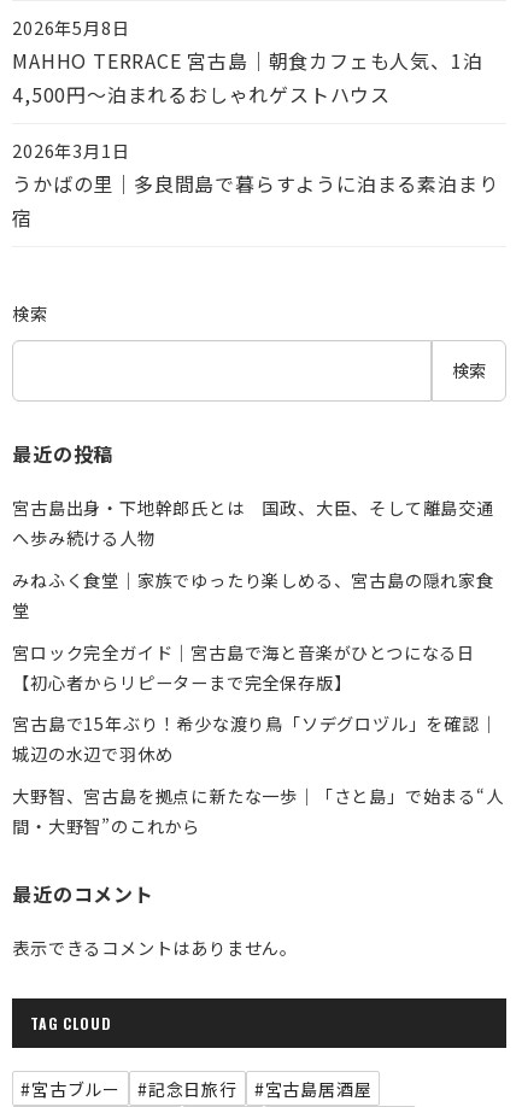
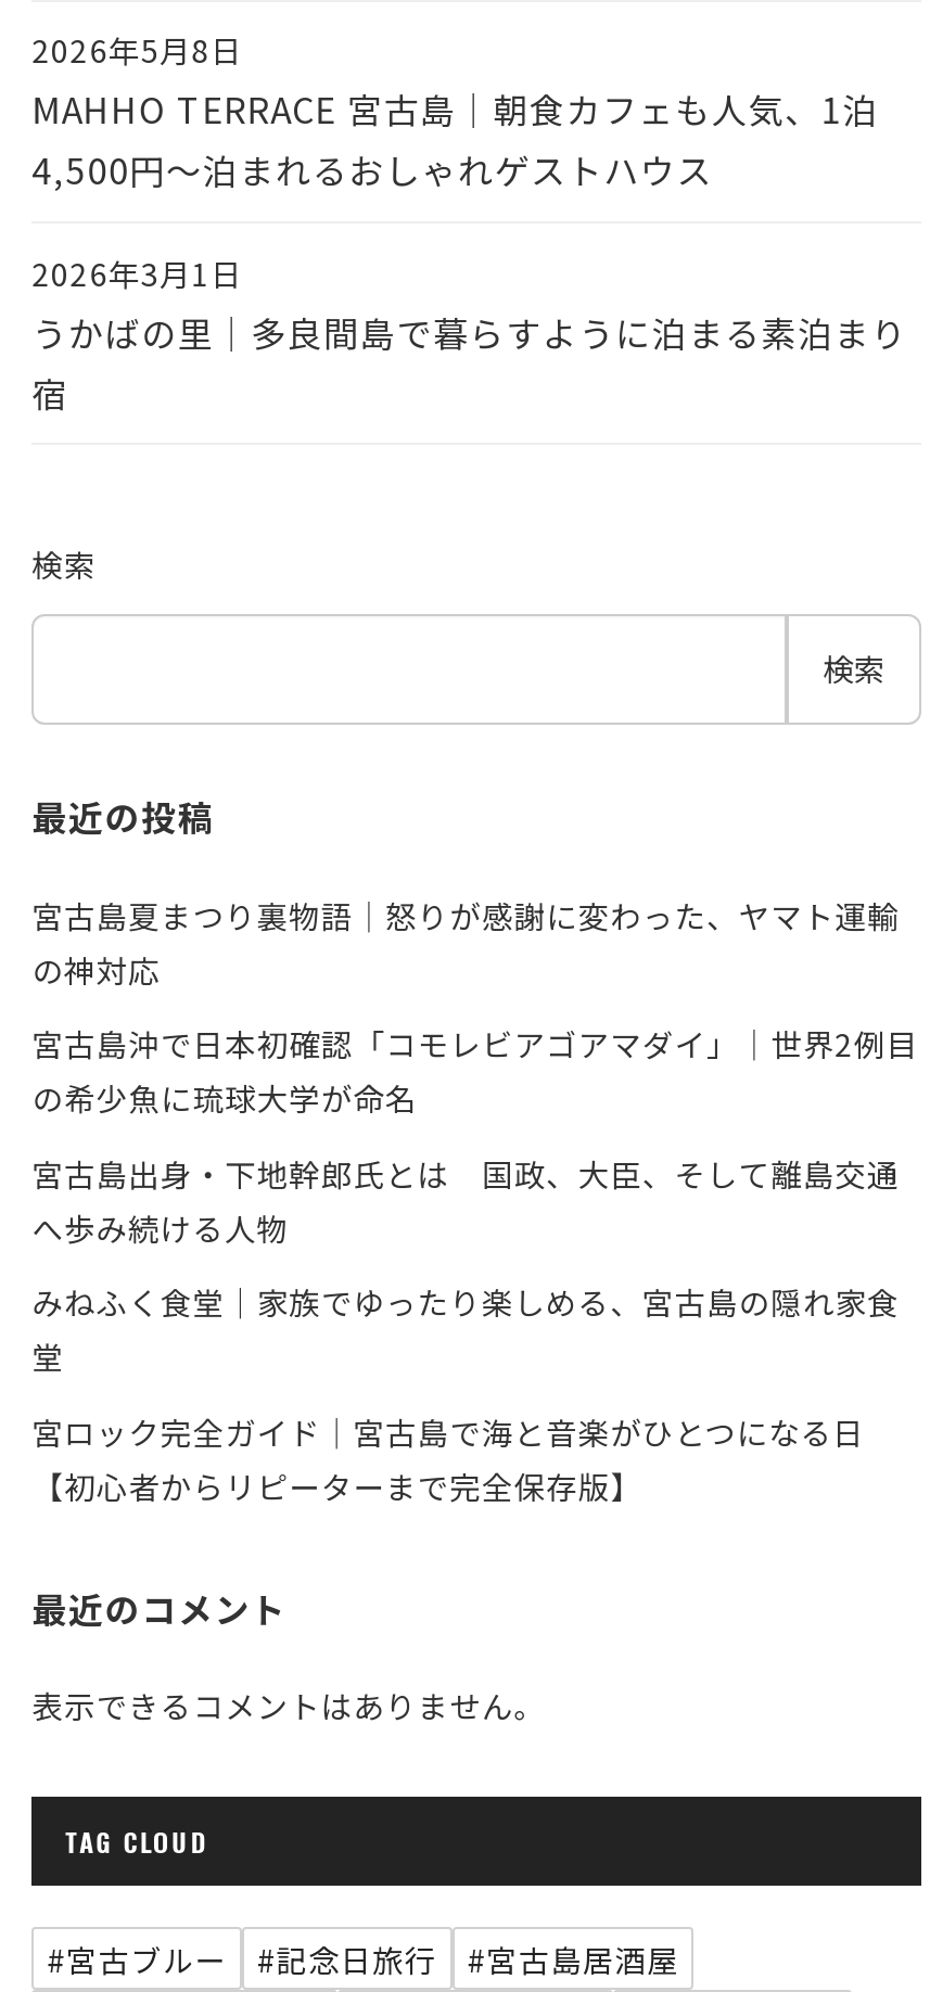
+ 宮古島夏まつり裏物語｜怒りが感謝に変わった、ヤマト運輸
+ の神対応
+ 宮古島沖で日本初確認「コモレビアゴアマダイ」｜世界2例目
+ の希少魚に琉球大学が命名

moved down: 宮古島出身・下地幹郎氏とは 国政、大臣、そして離島交通 | へ歩み続ける人物 | みねふく食堂｜家族でゆったり楽しめる、宮古島の隠れ家食 | 堂 | 宮ロック完全ガイド｜宮古島で海と音楽がひとつになる日 | 【初心者からリピーターまで完全保存版】

- 宮古島で15年ぶり！希少な渡り鳥「ソデグロヅル」を確認｜
- 城辺の水辺で羽休め
- 大野智、宮古島を拠点に新たな一歩｜「さと島」で始まる“人
- 間・大野智”のこれから
